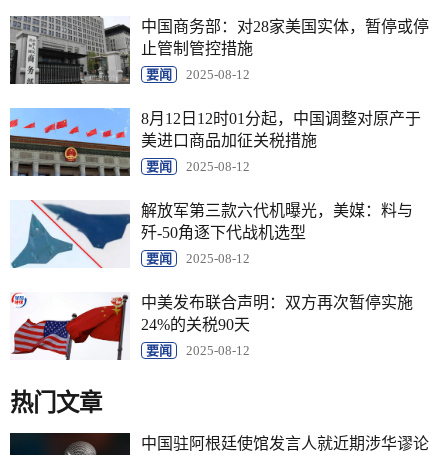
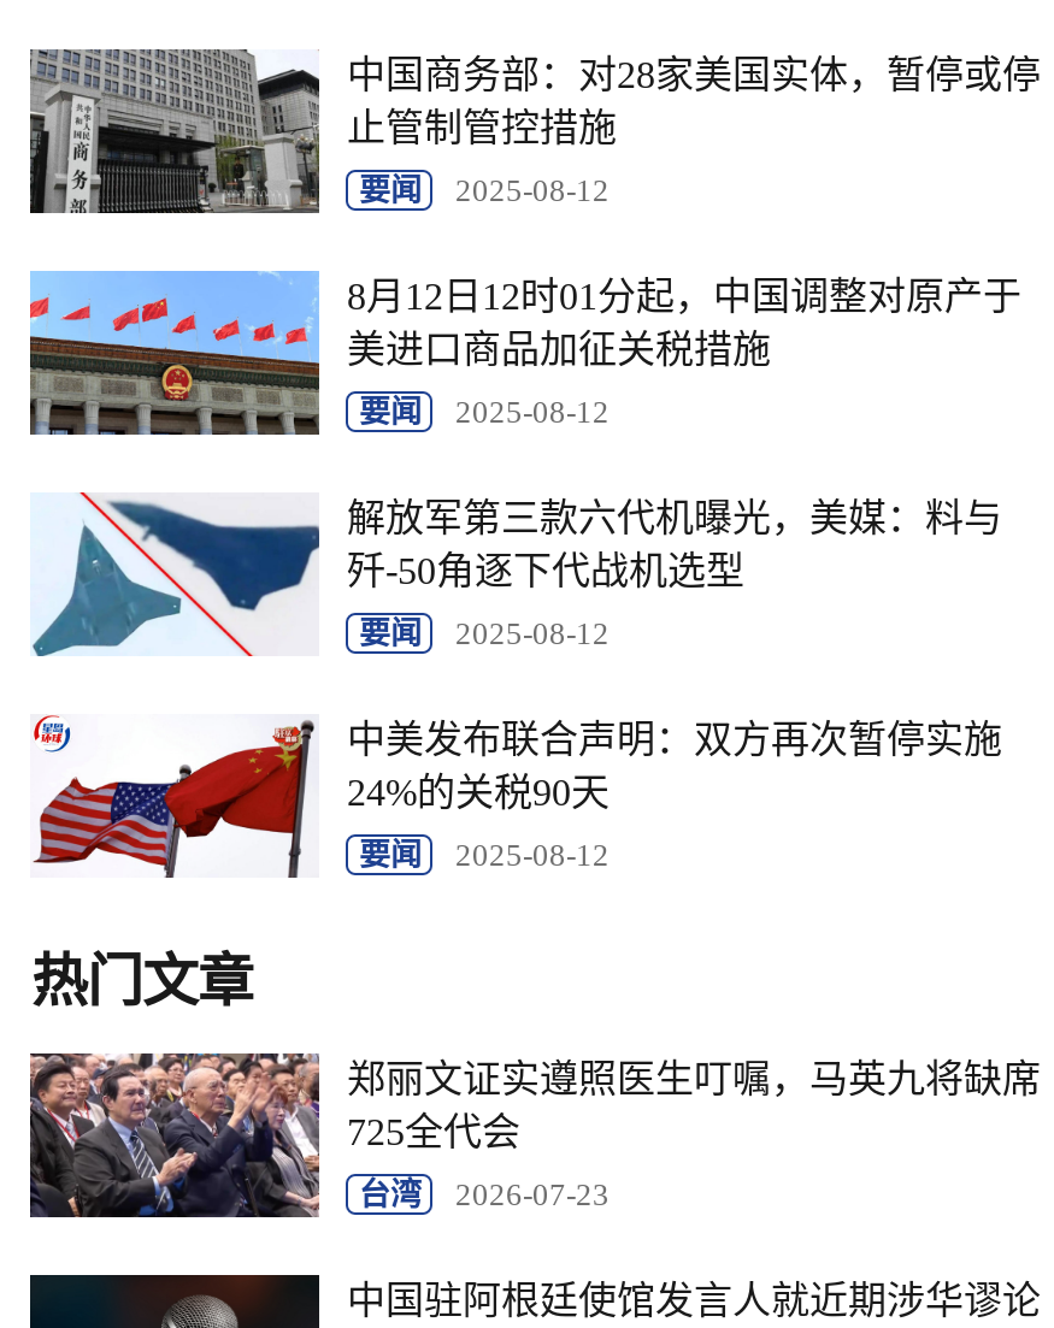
+ [image]
+ 郑丽文证实遵照医生叮嘱，马英九将缺席
+ 725全代会
+ 台湾
+ 2026-07-23
